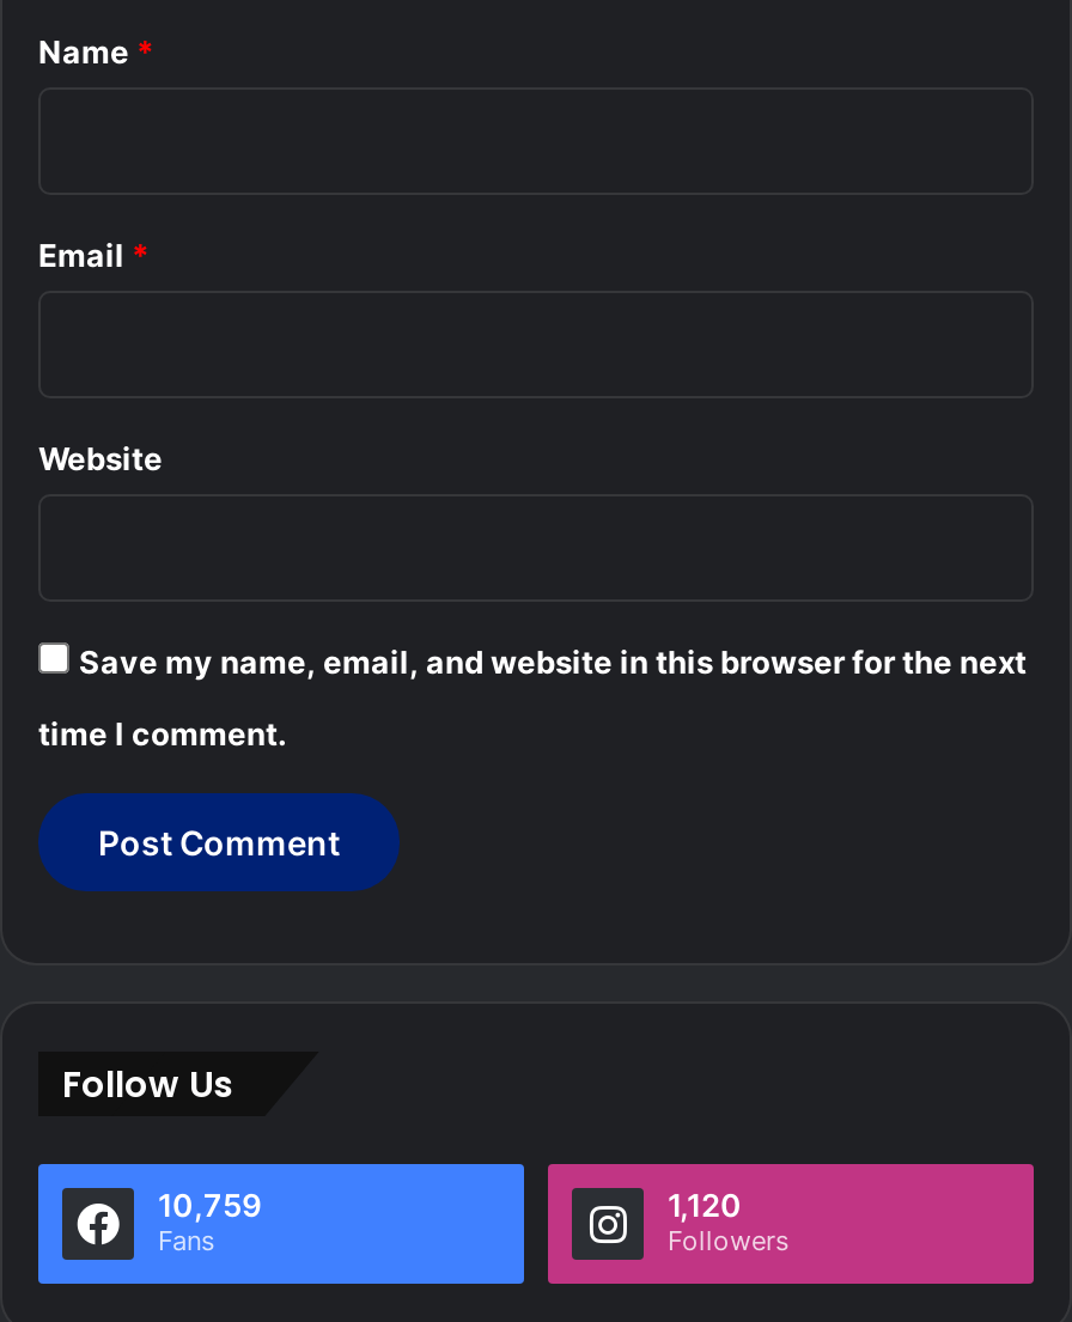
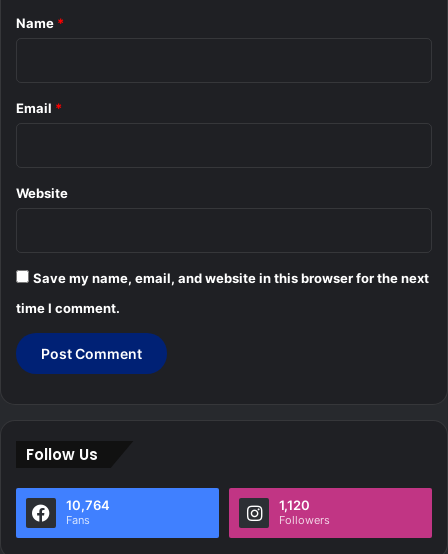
- 10,759
+ 10,764
